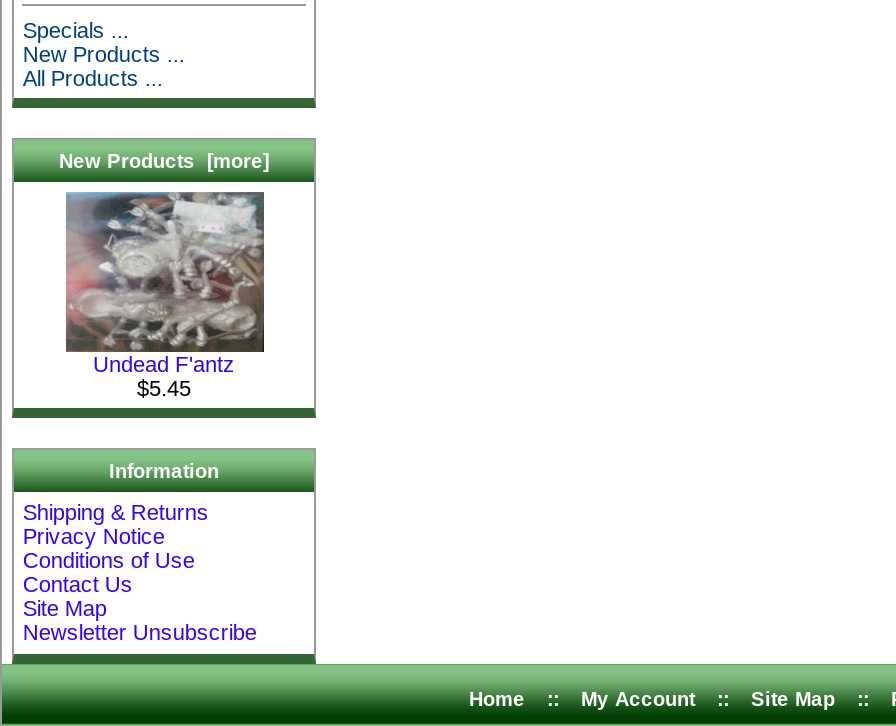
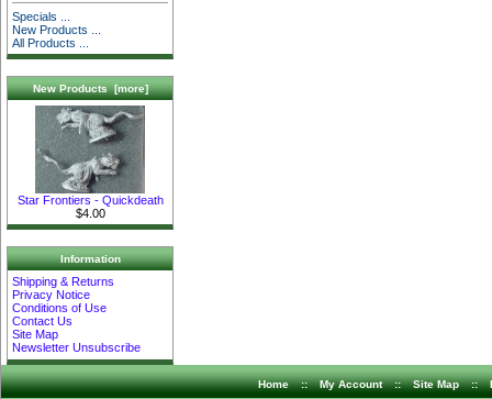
- [image]
- Undead F'antz
- $5.45
+ [image]
+ Star Frontiers - Quickdeath
+ $4.00
